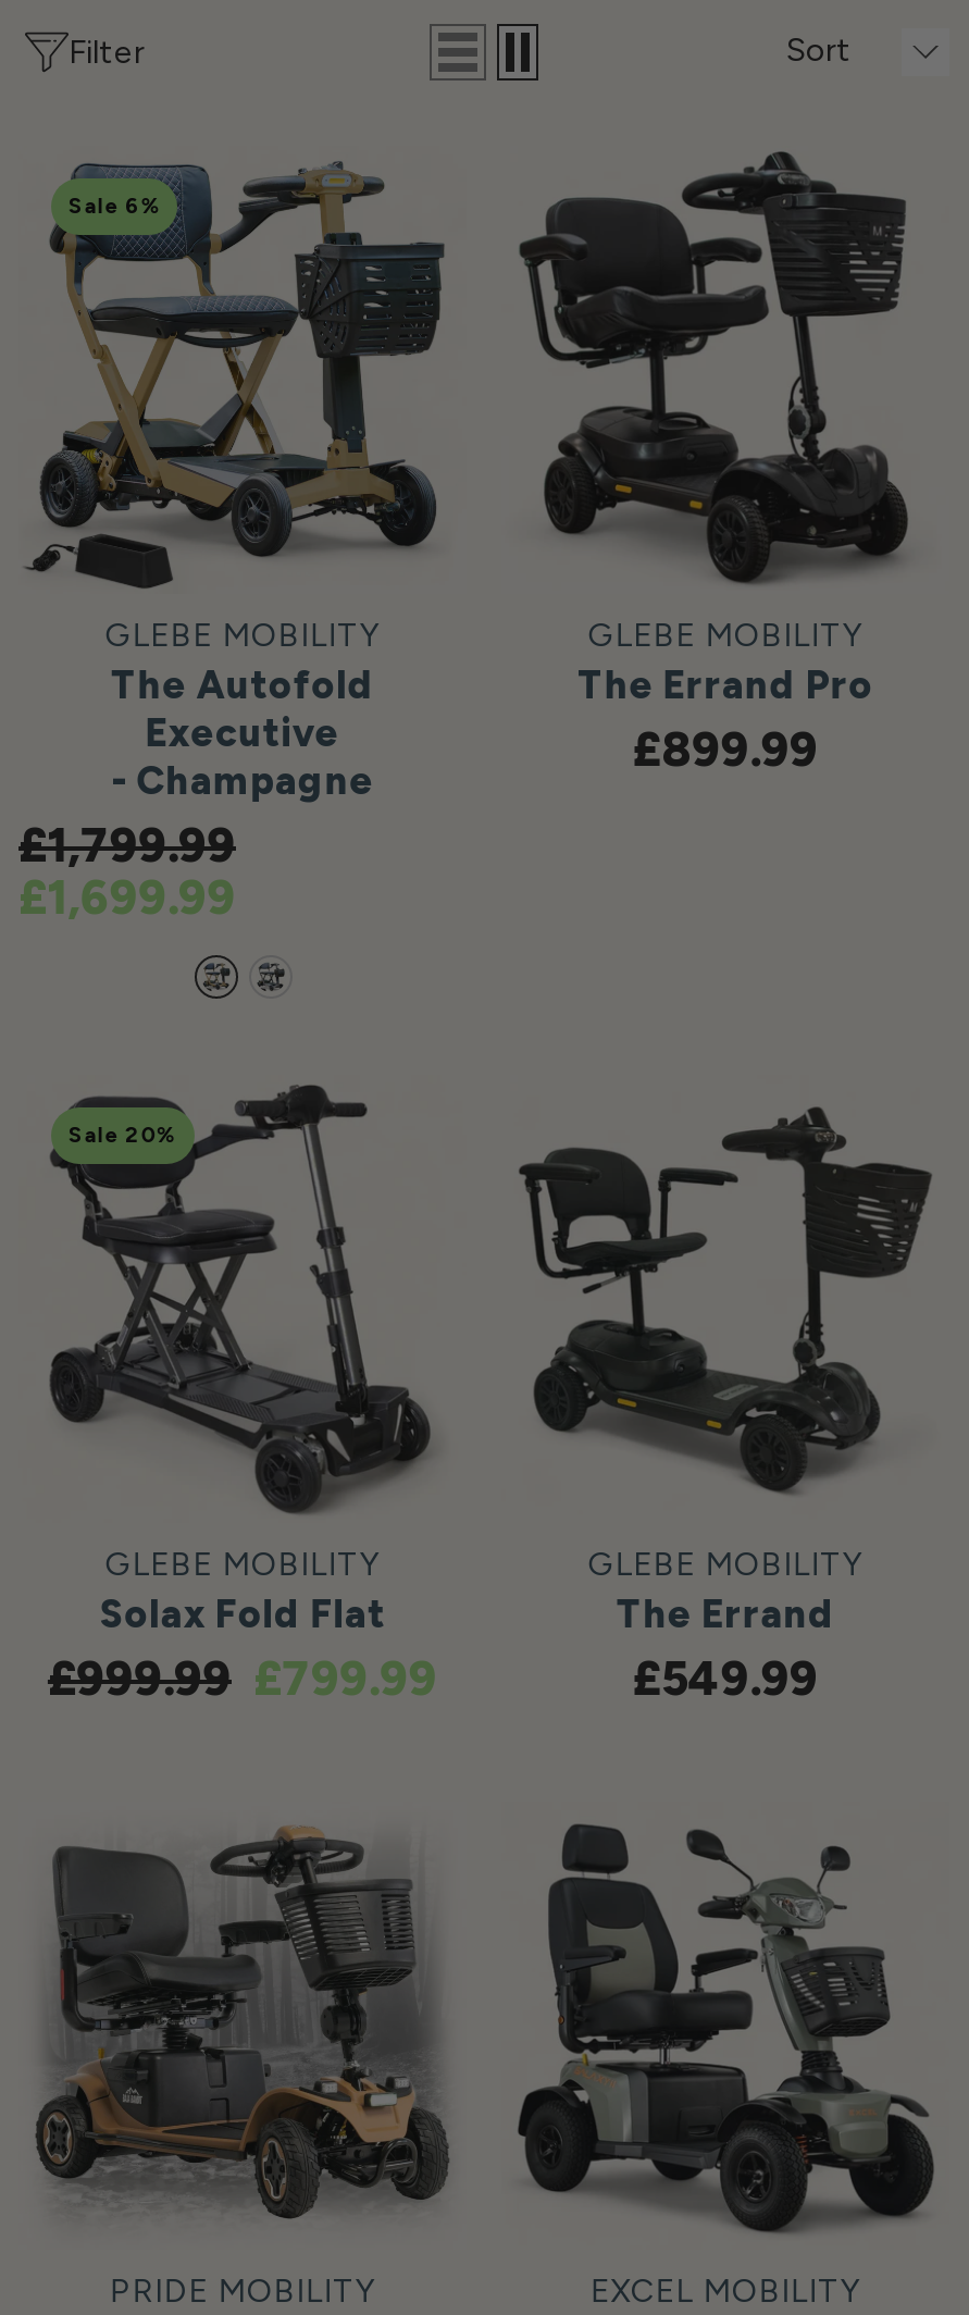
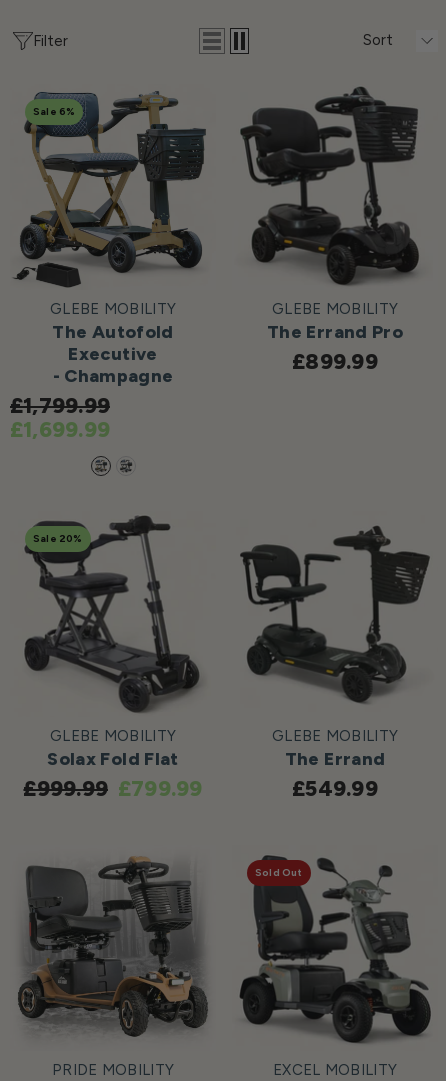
+ Sold Out
